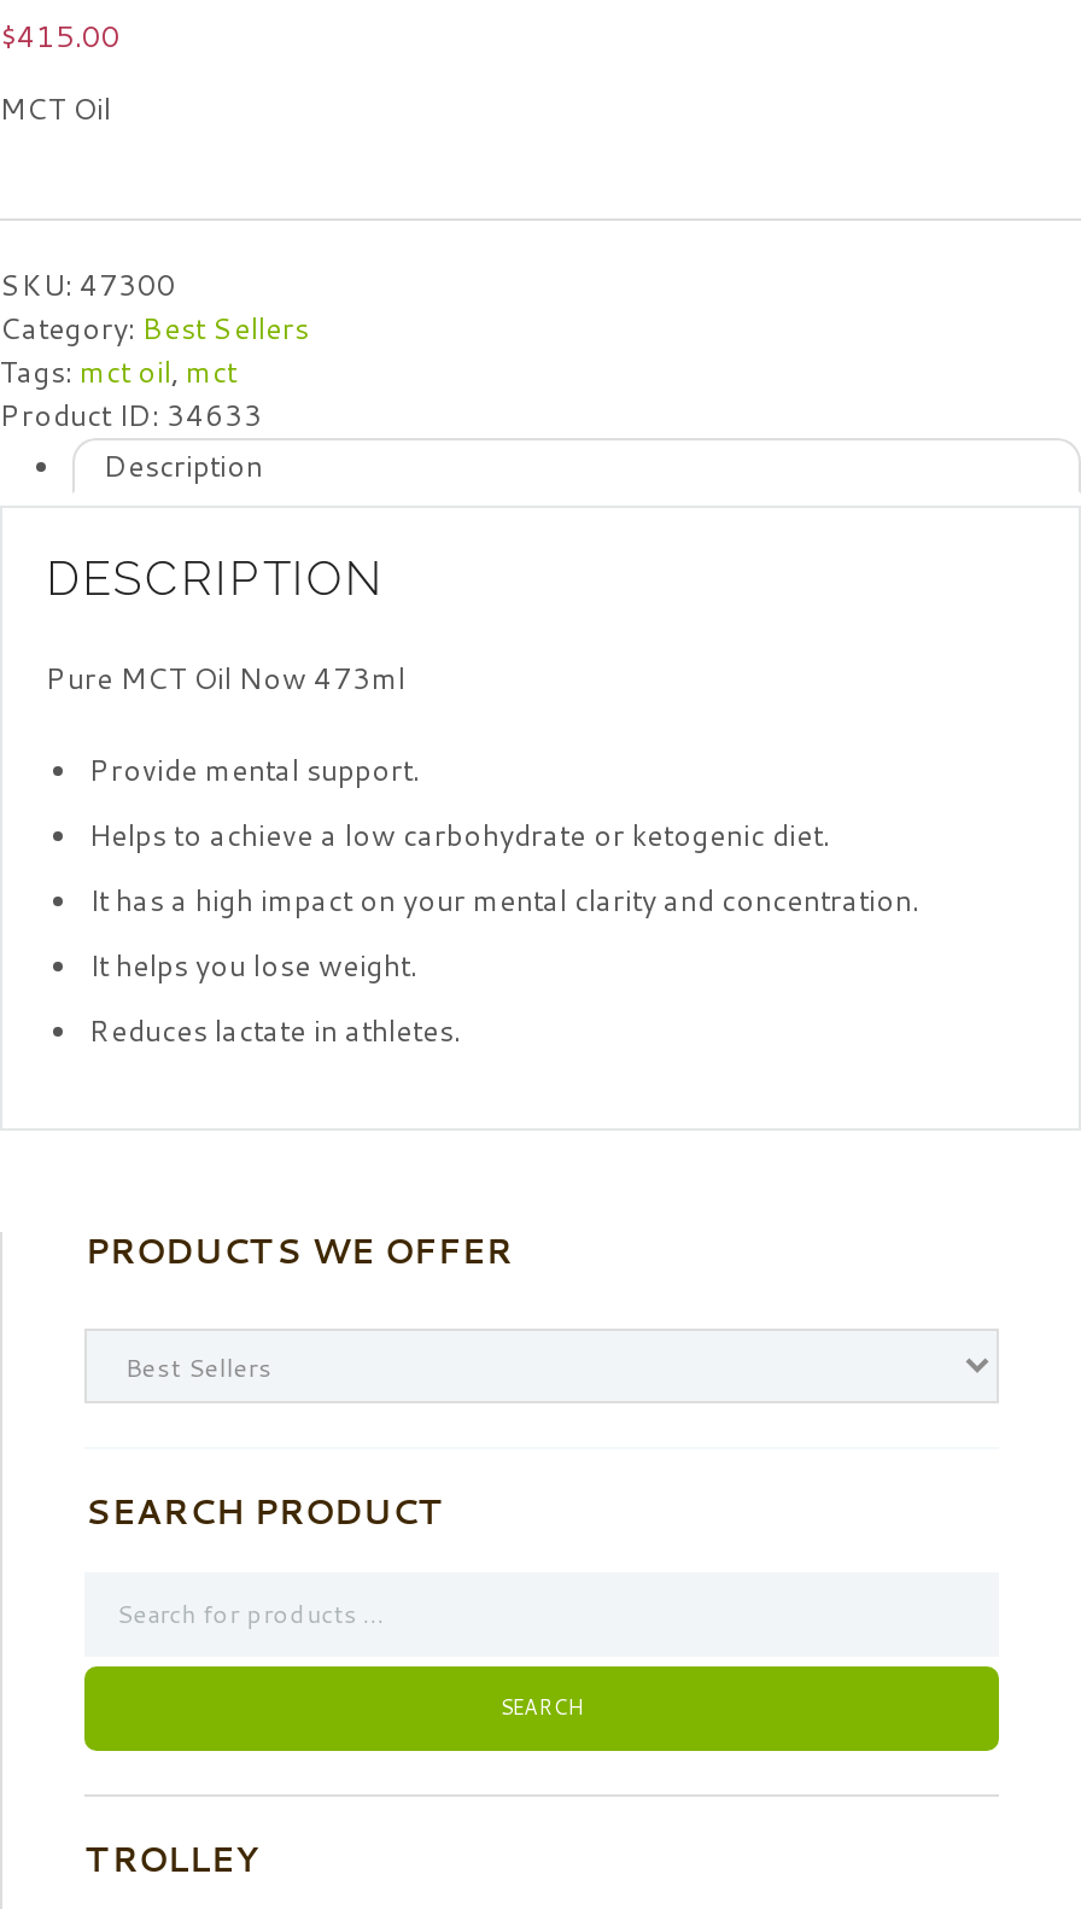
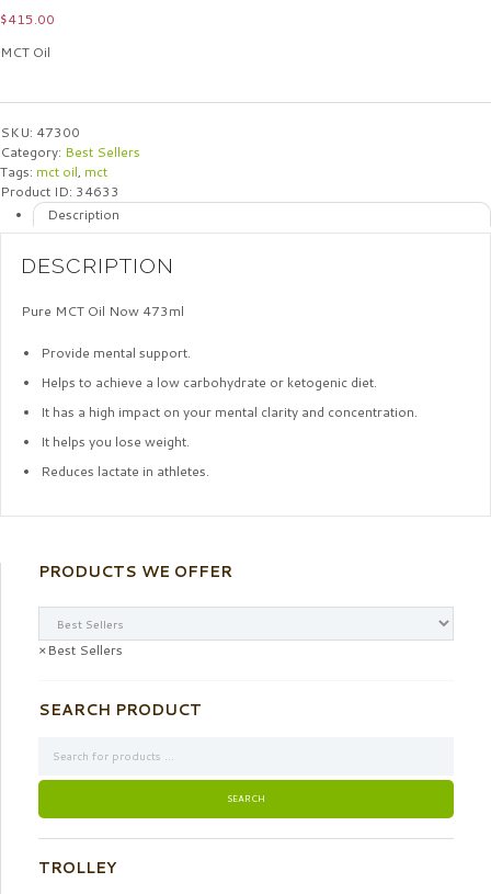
+ × Best Sellers
